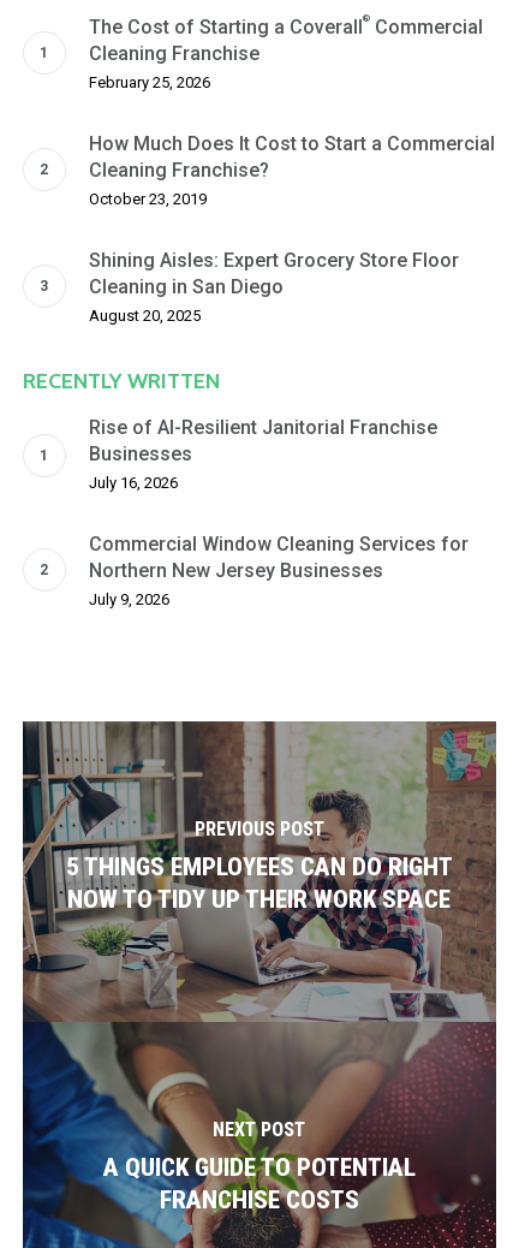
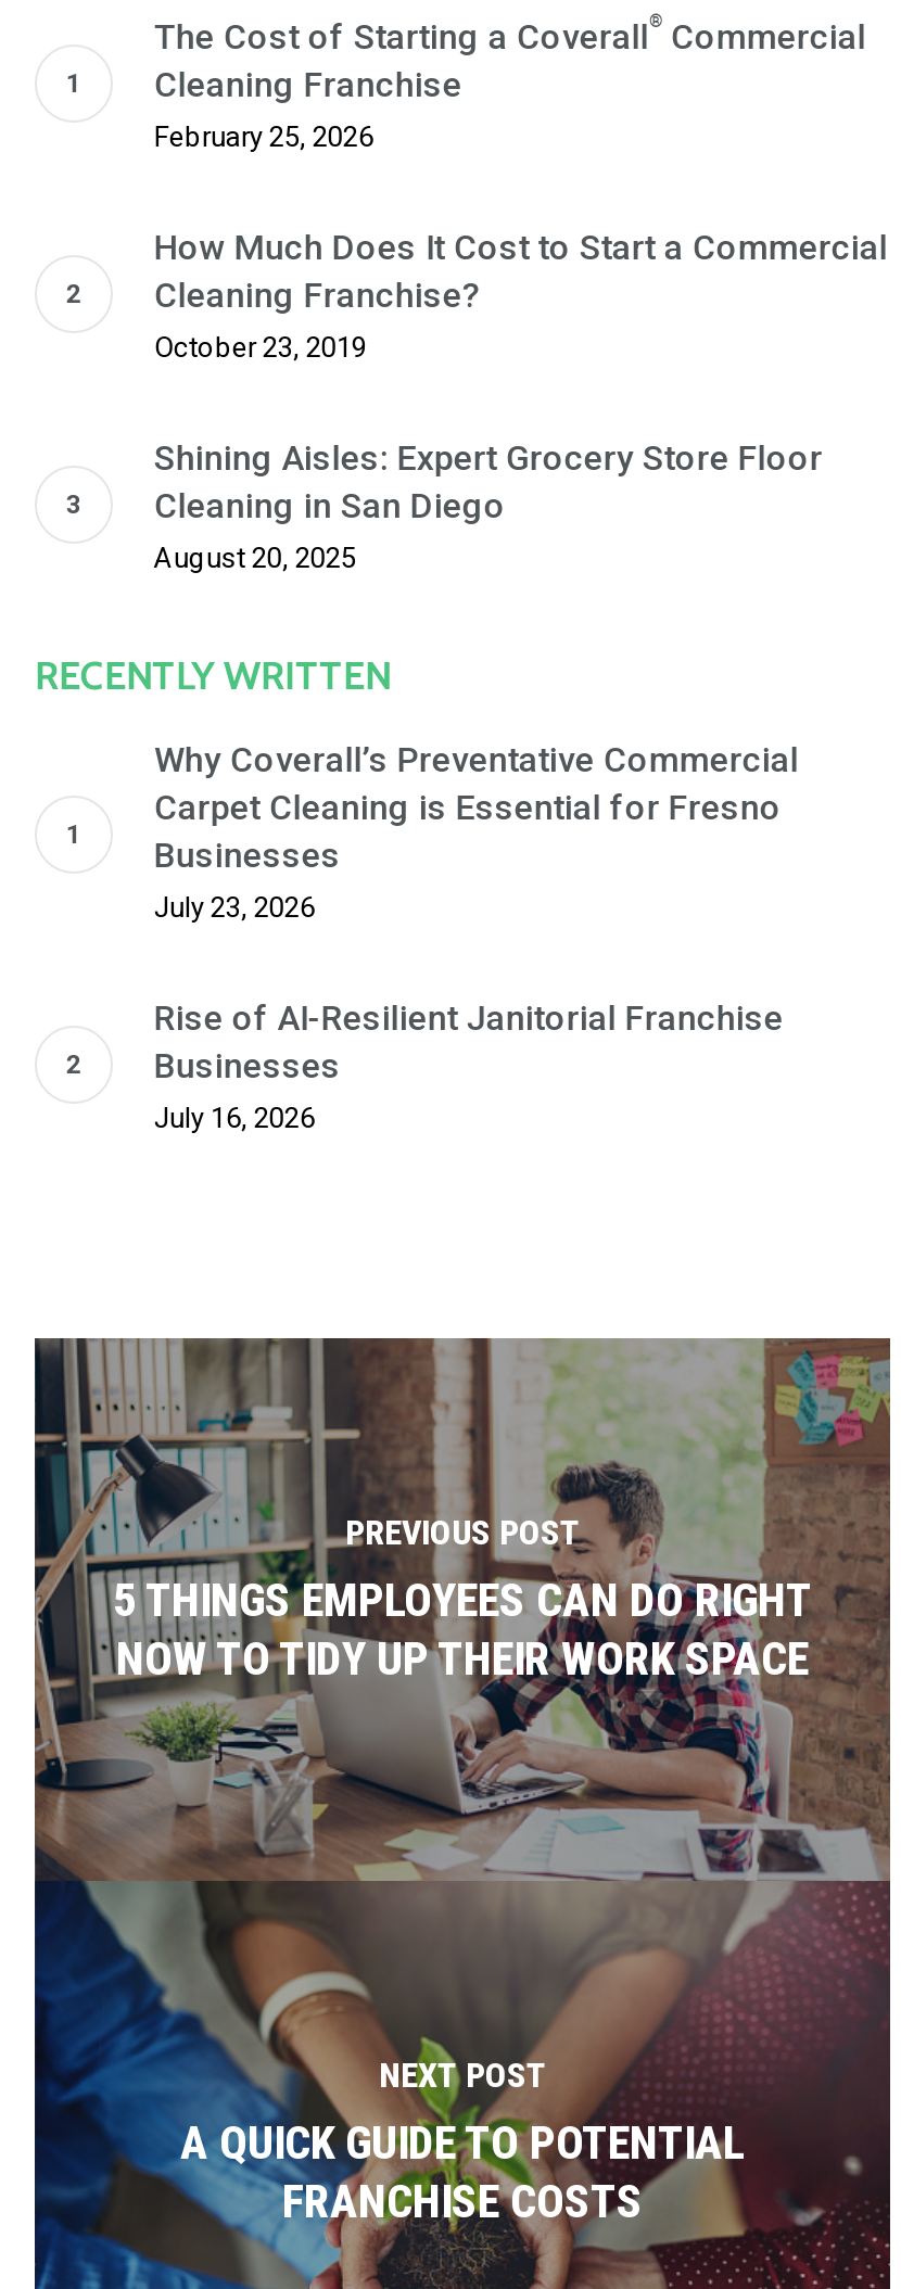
+ Why Coverall’s Preventative Commercial
+ Carpet Cleaning is Essential for Fresno
+ Businesses
+ July 23, 2026

moved down: Rise of AI-Resilient Janitorial Franchise | Businesses | July 16, 2026

- Commercial Window Cleaning Services for
- Northern New Jersey Businesses
- July 9, 2026
